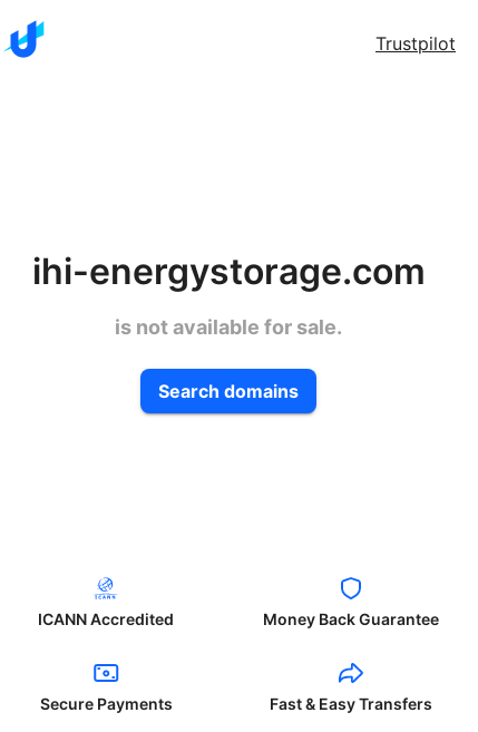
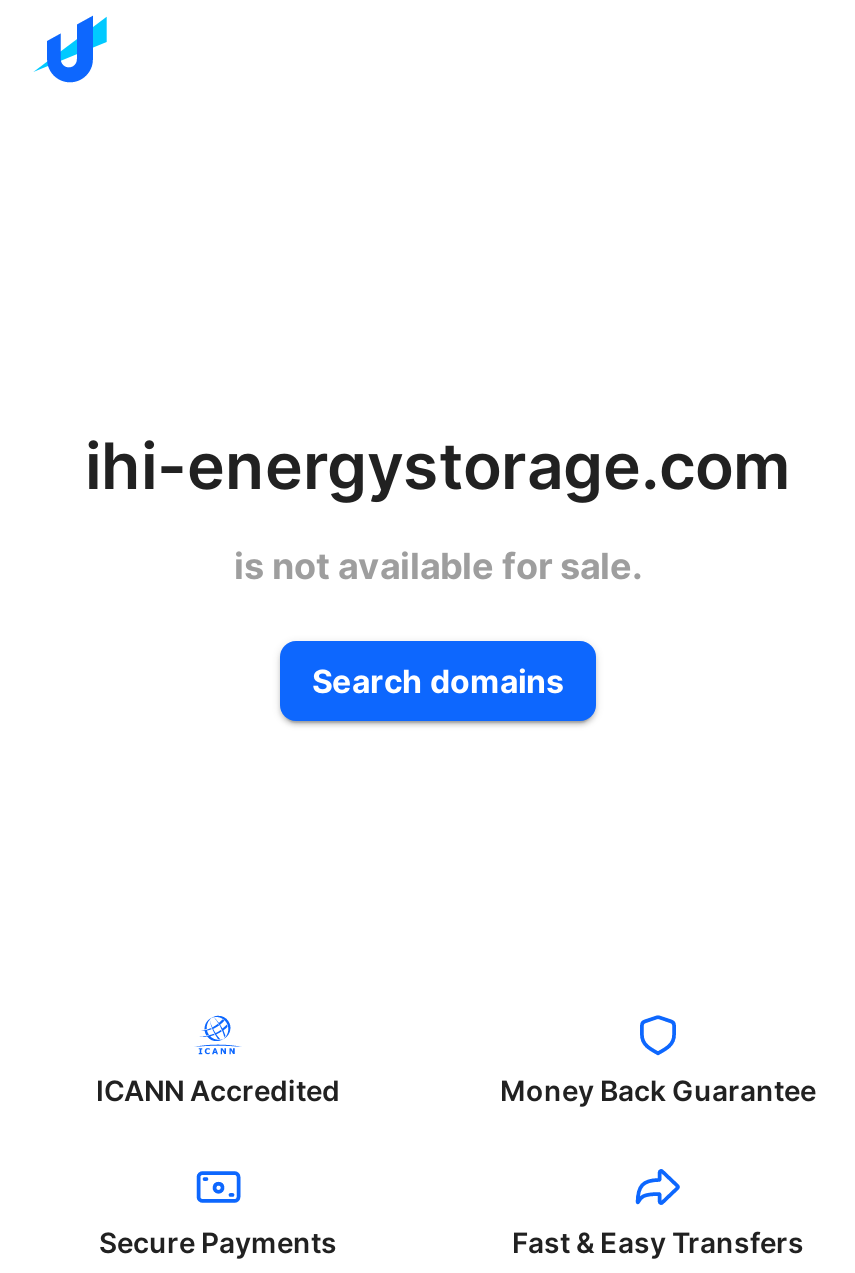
- Trustpilot
